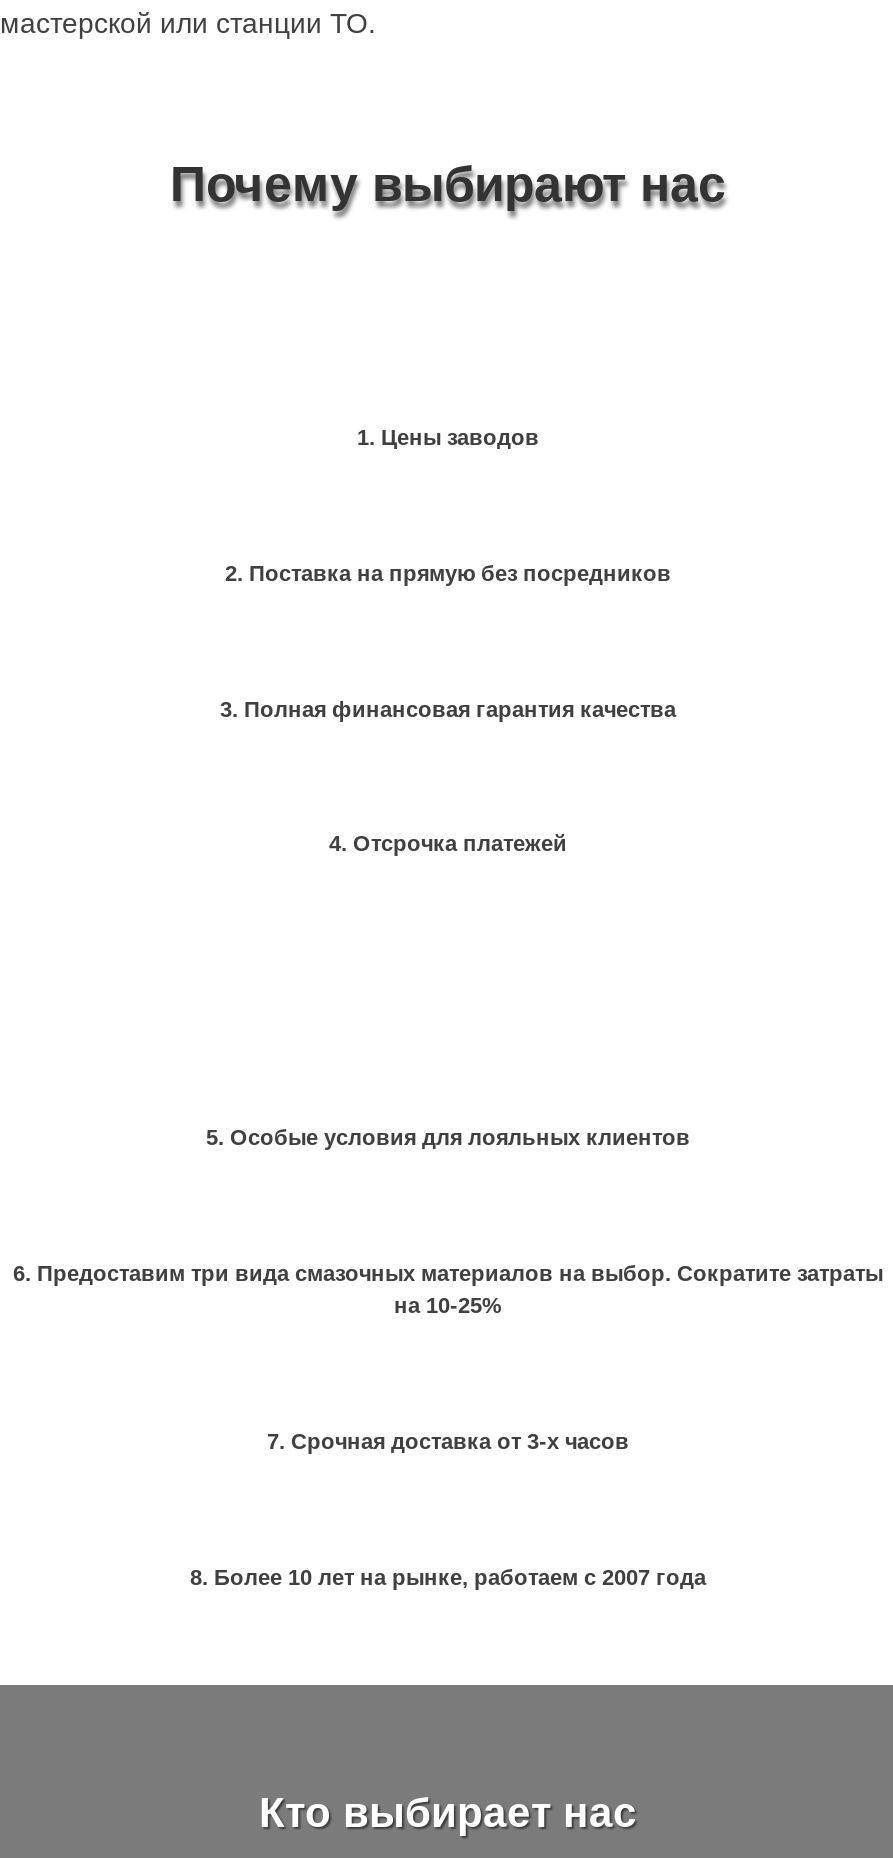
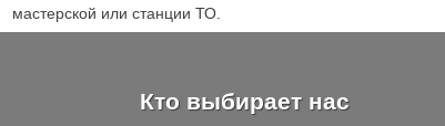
- Почему выбирают нас

- 1. Цены заводов

- 2. Поставка на прямую без посредников

- 3. Полная финансовая гарантия качества

- 4. Отсрочка платежей

- 5. Особые условия для лояльных клиентов

- 6. Предоставим три вида смазочных материалов на выбор. Сократите затраты
- на 10-25%

- 7. Срочная доставка от 3-х часов

- 8. Более 10 лет на рынке, работаем с 2007 года
